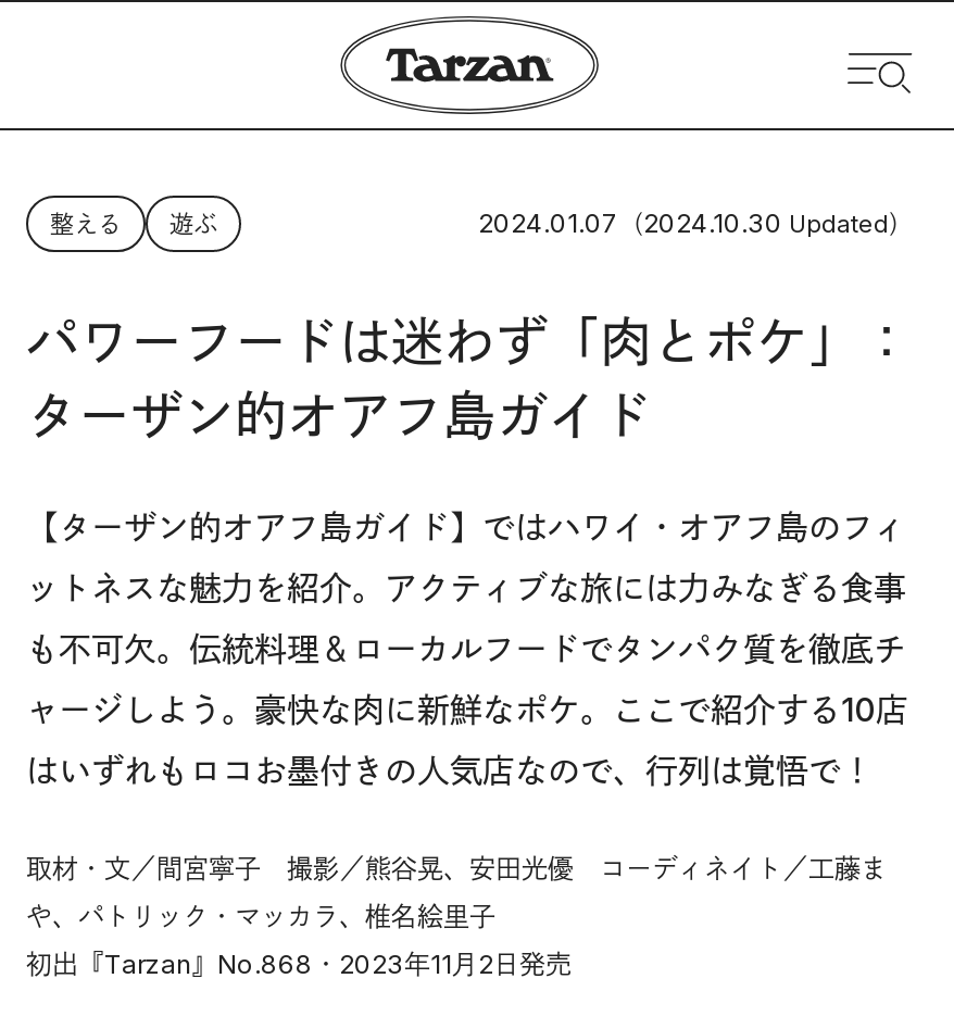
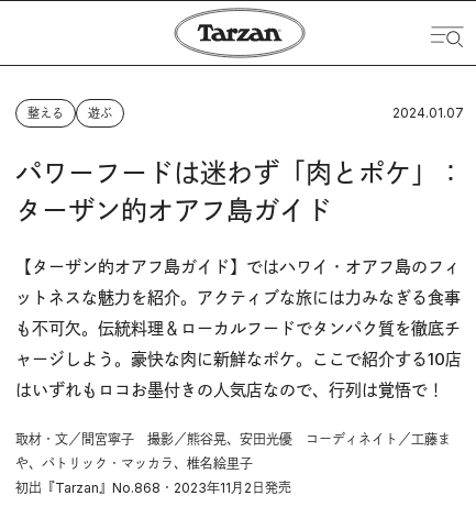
- 2024.01.07（2024.10.30 Updated）
+ 2024.01.07
